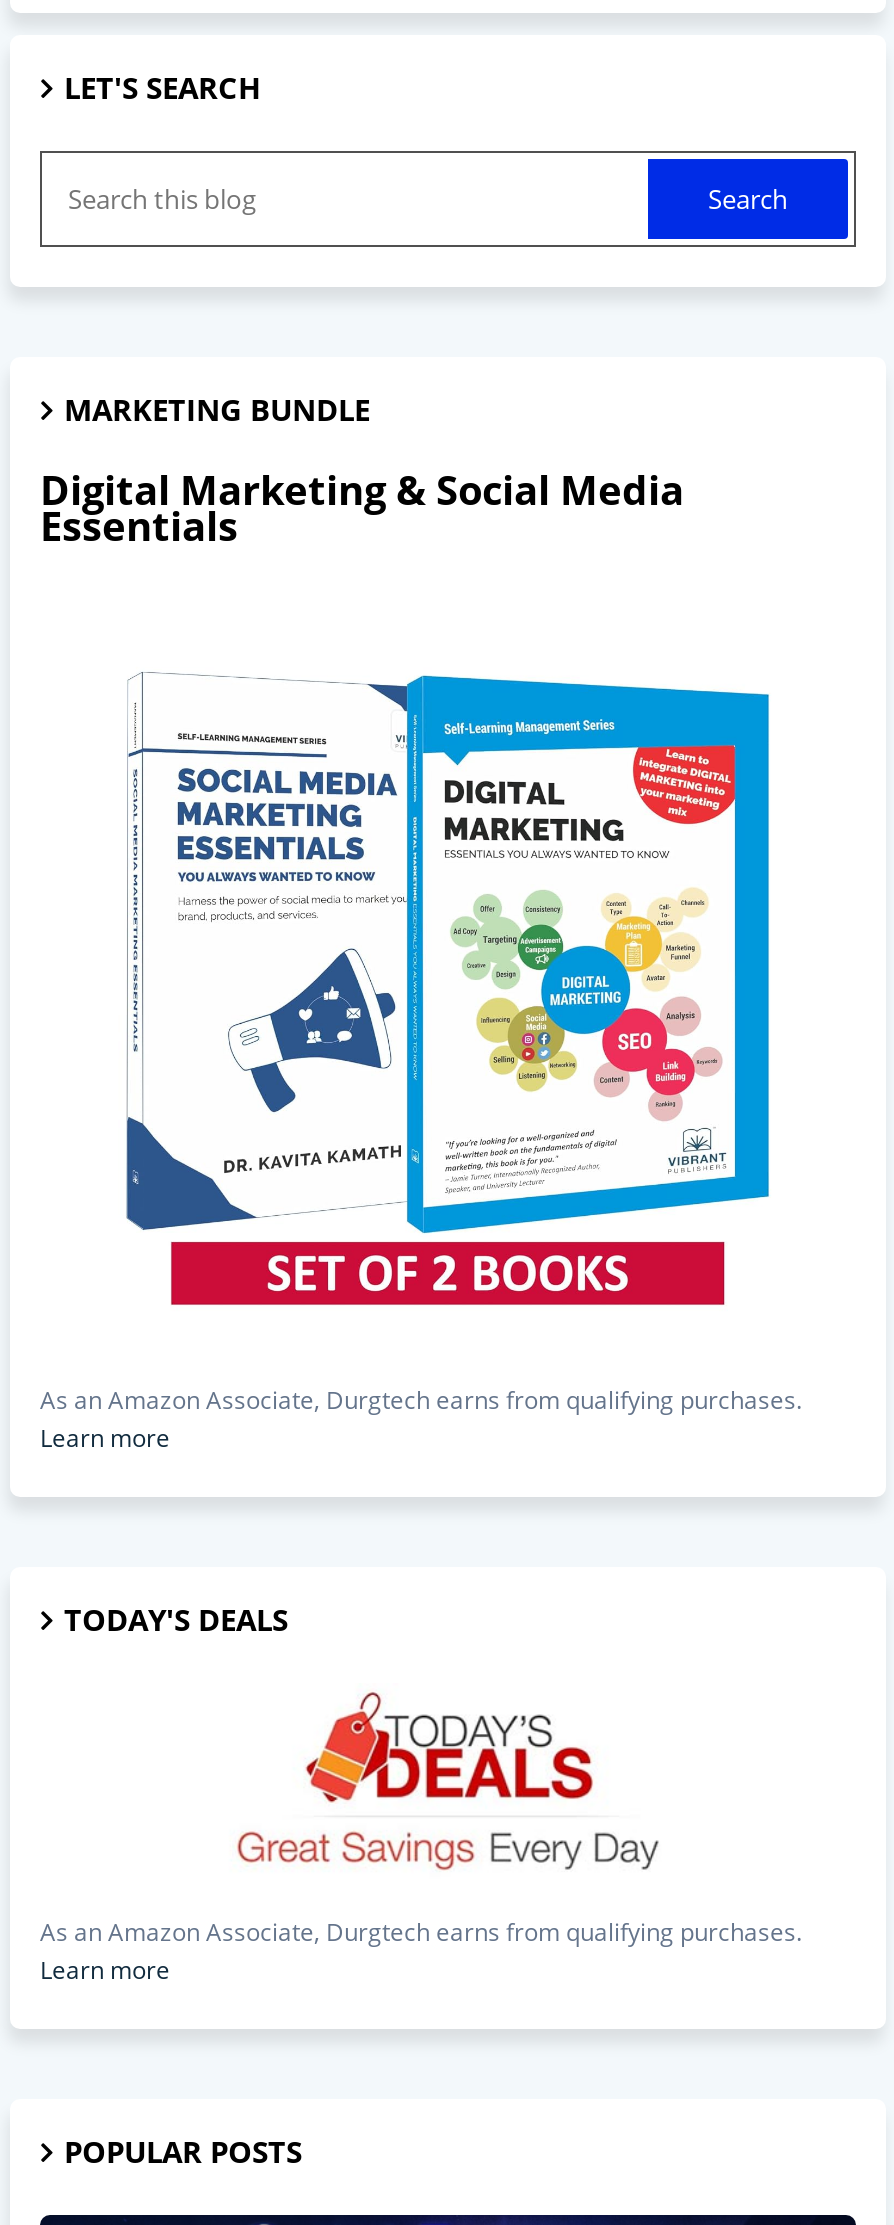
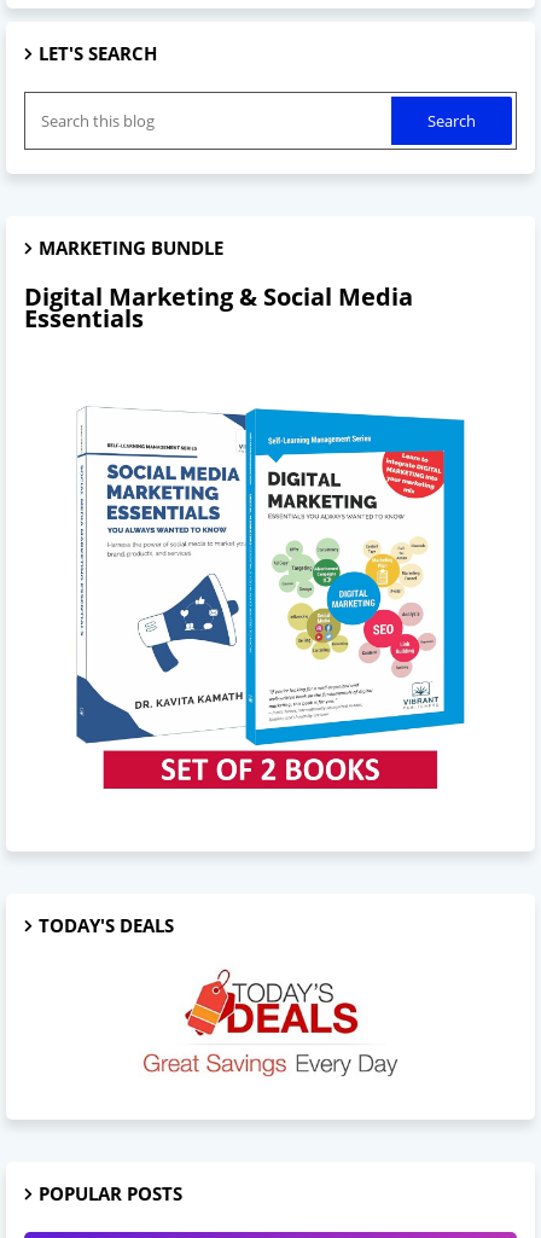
- As an Amazon Associate, Durgtech earns from qualifying purchases.
- Learn more

- As an Amazon Associate, Durgtech earns from qualifying purchases.
- Learn more
